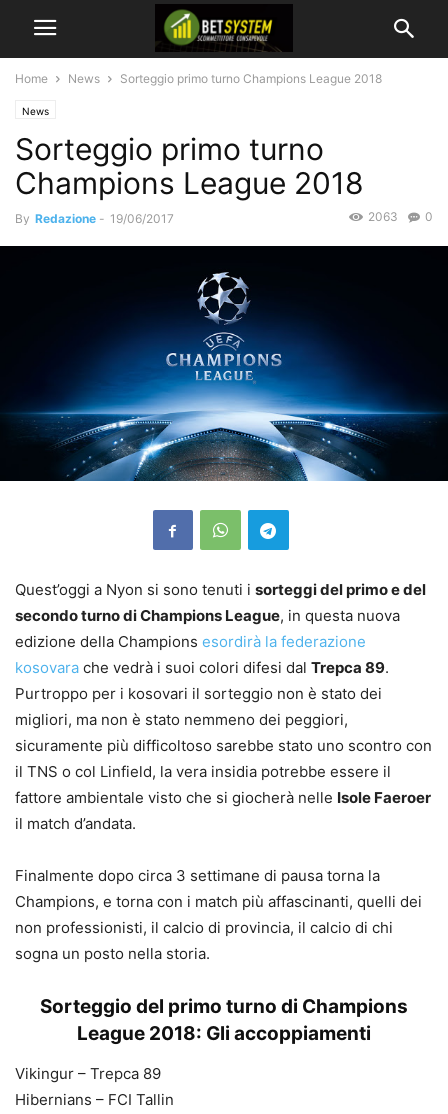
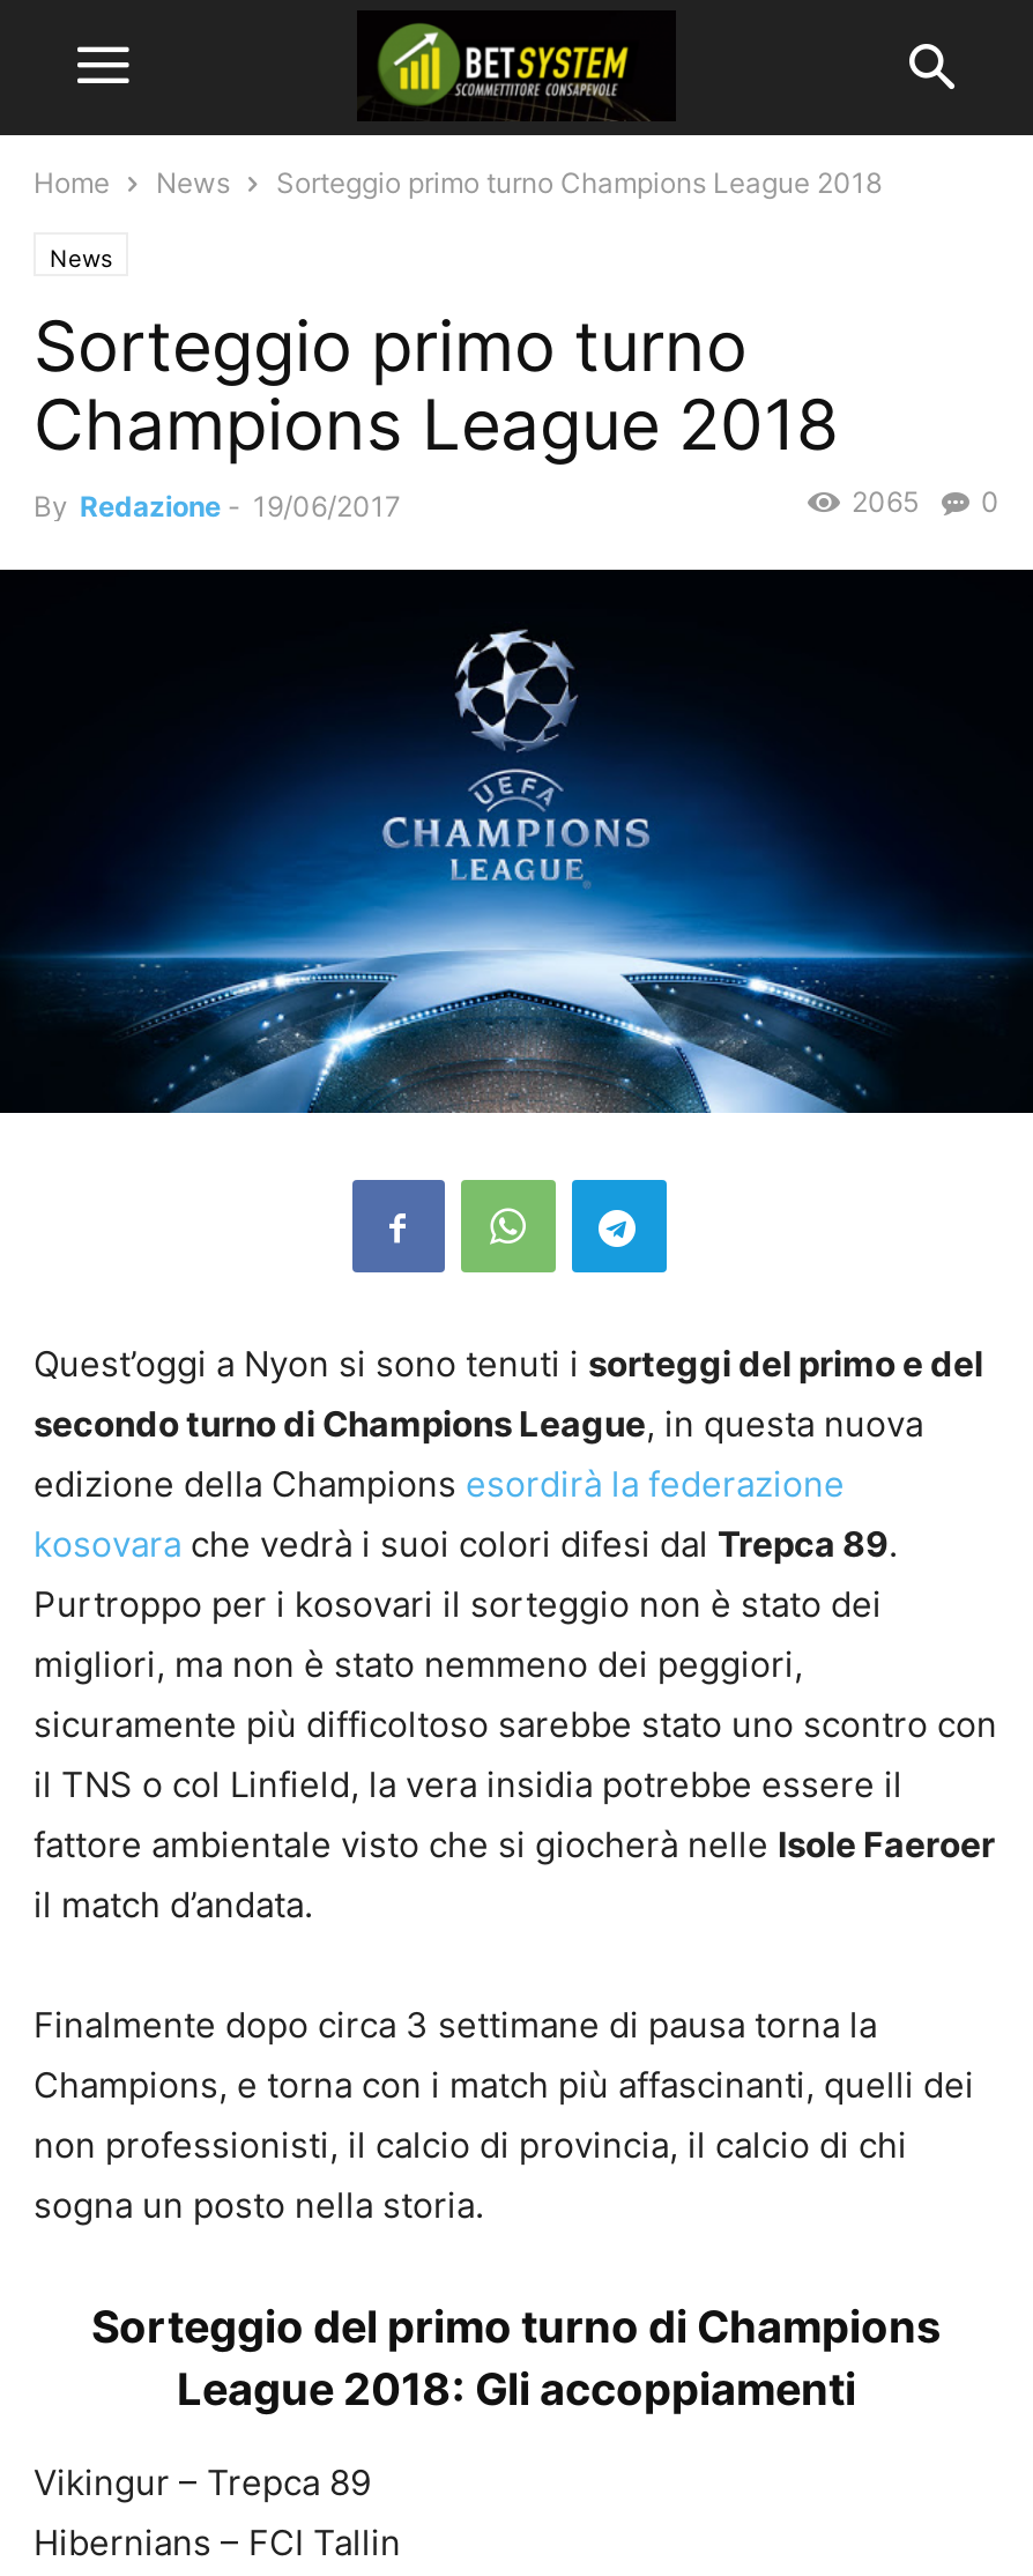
- 2063 0
+ 2065 0
